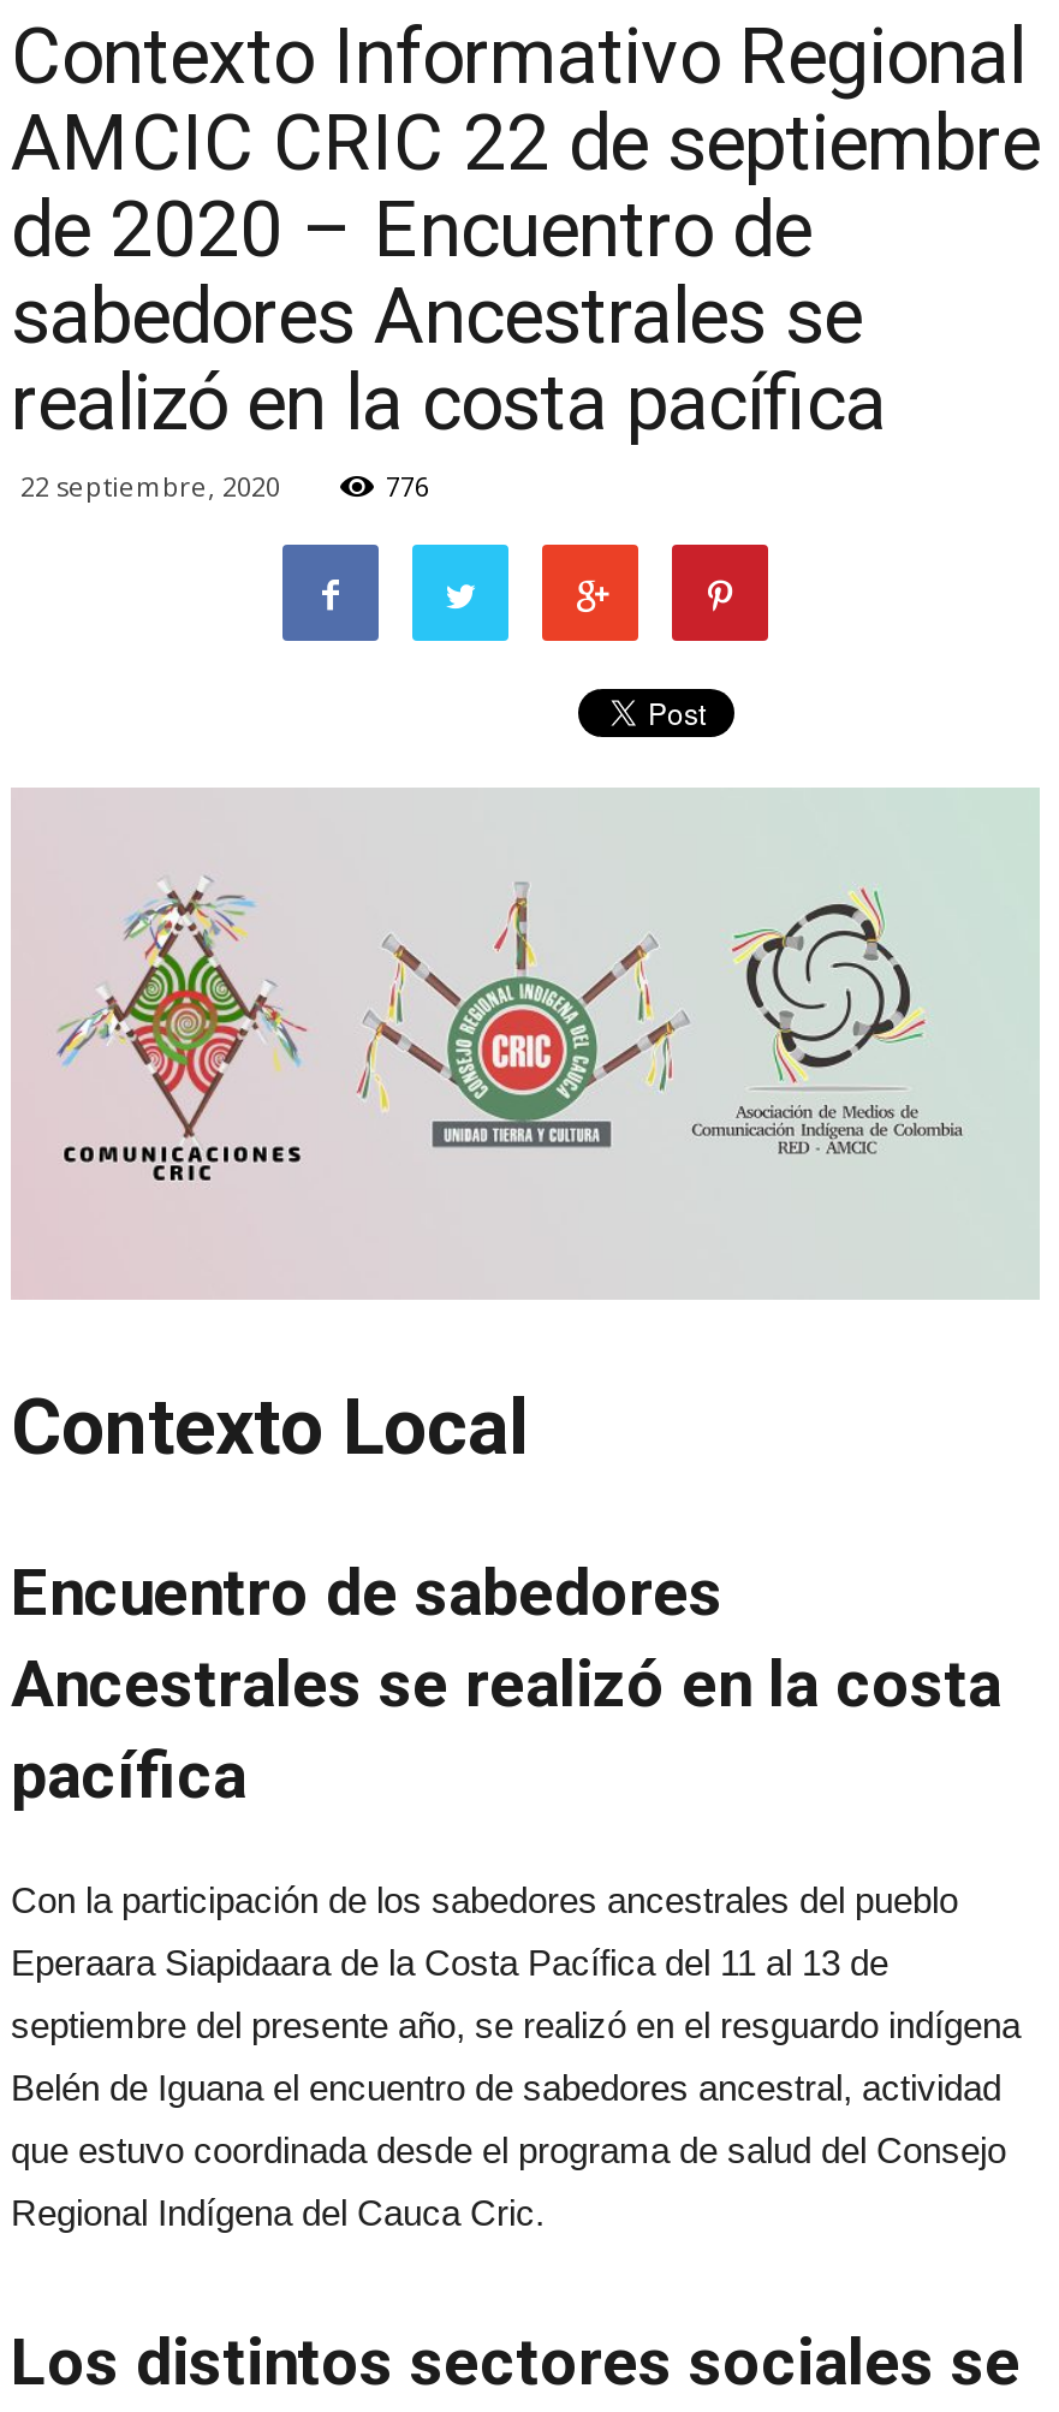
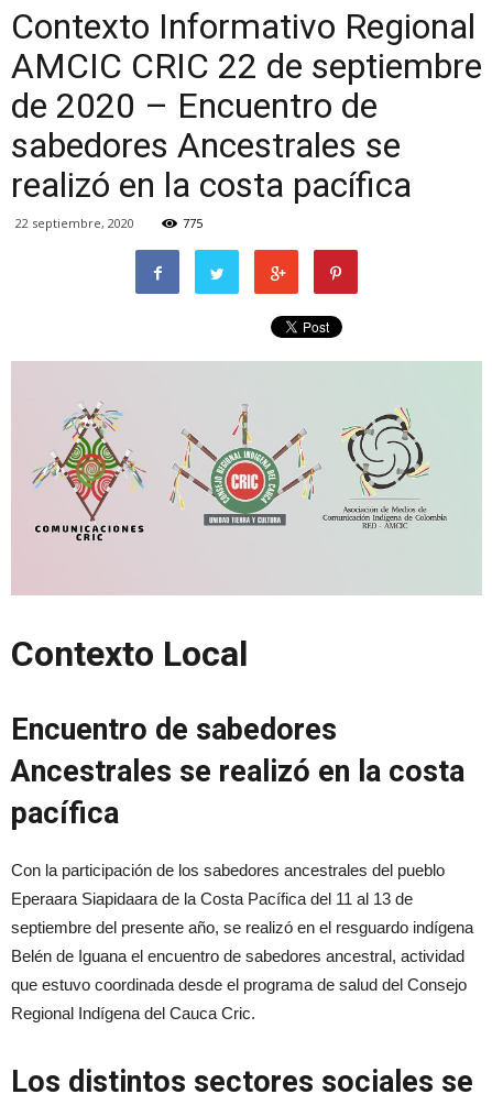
- 776
+ 775
